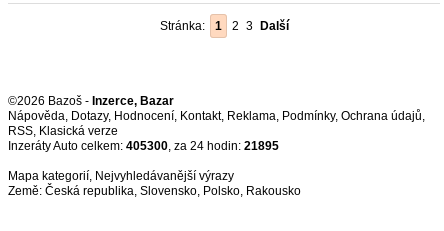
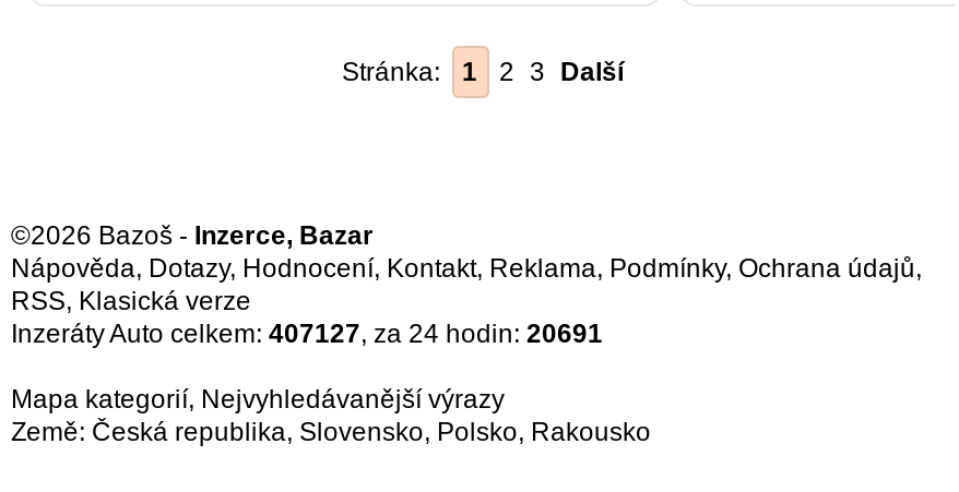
- Inzeráty Auto celkem: 405300, za 24 hodin: 21895
+ Inzeráty Auto celkem: 407127, za 24 hodin: 20691
